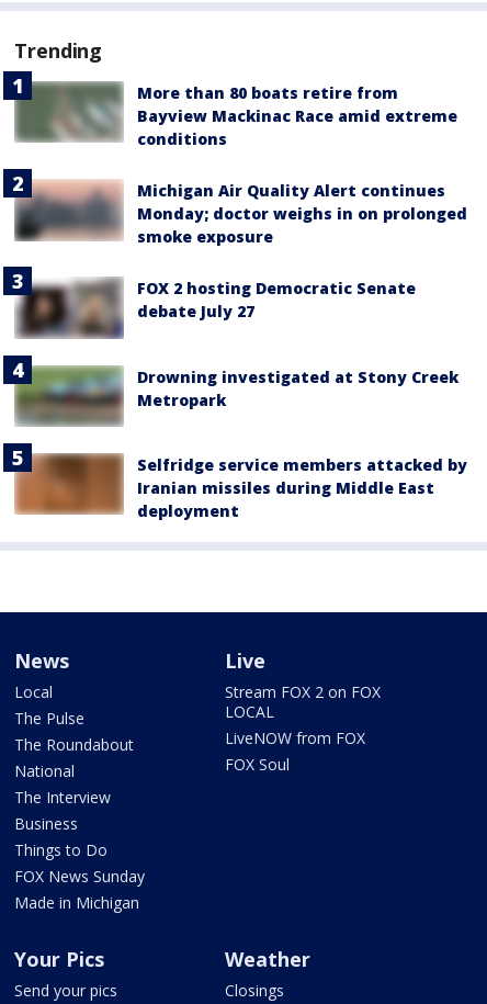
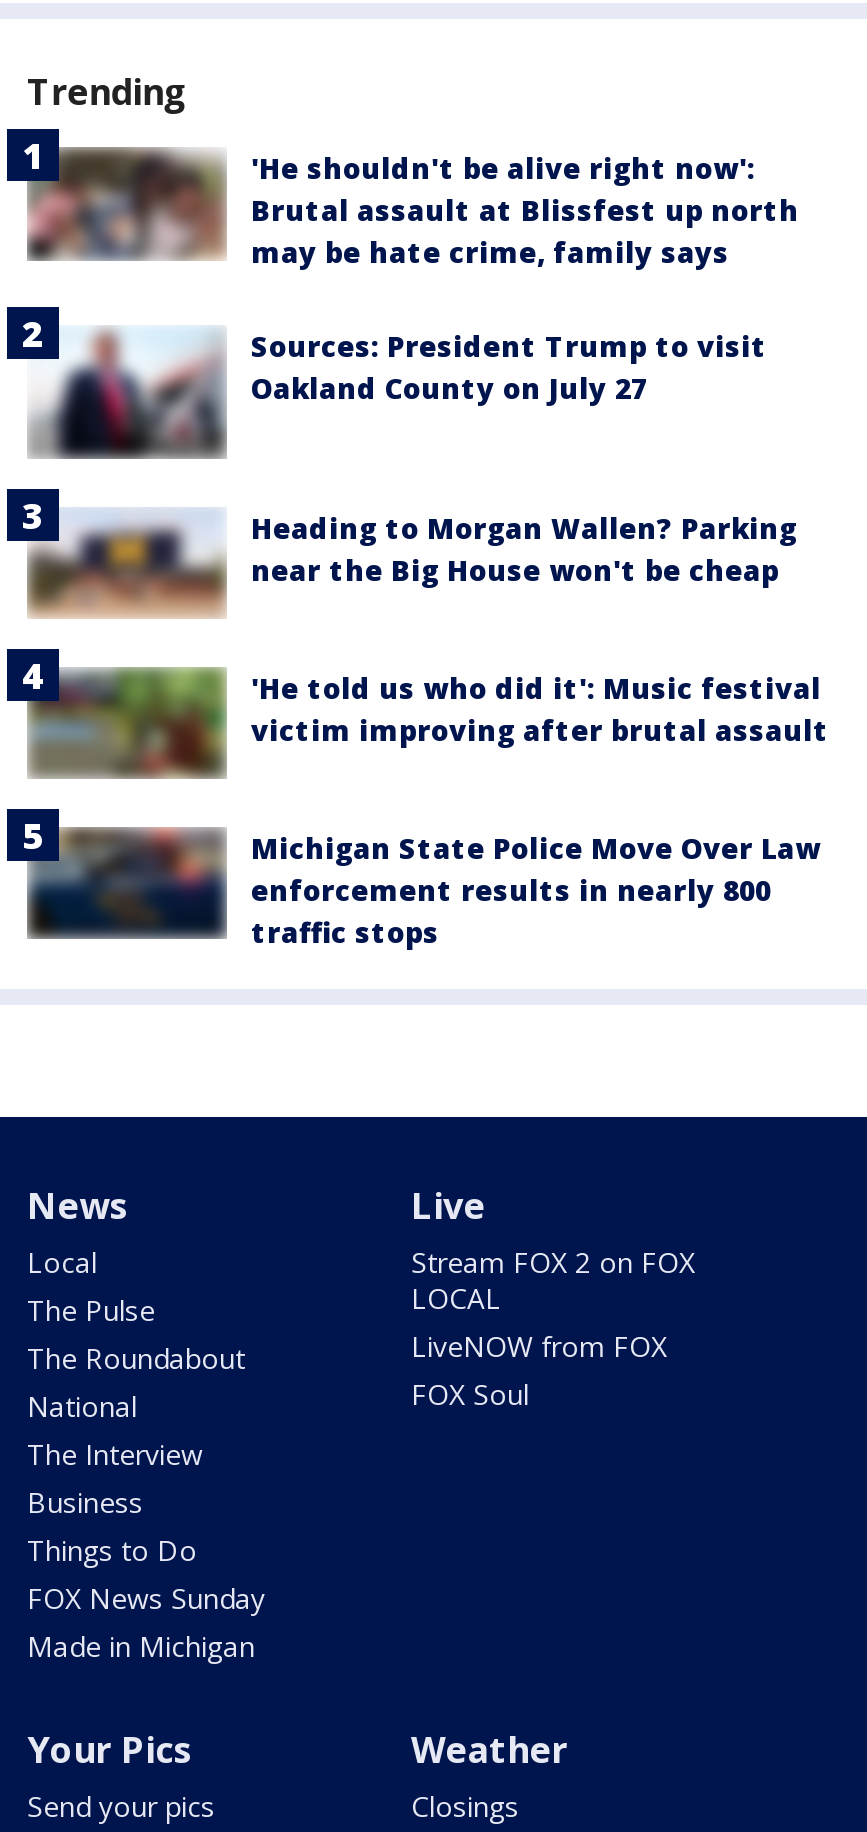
- [image]
- More than 80 boats retire from
- Bayview Mackinac Race amid extreme
- conditions
+ [image]
+ 'He shouldn't be alive right now':
+ Brutal assault at Blissfest up north
+ may be hate crime, family says

- [image]
- Michigan Air Quality Alert continues
- Monday; doctor weighs in on prolonged
- smoke exposure
+ [image]
+ Sources: President Trump to visit
+ Oakland County on July 27

- [image]
- FOX 2 hosting Democratic Senate
- debate July 27
+ [image]
+ Heading to Morgan Wallen? Parking
+ near the Big House won't be cheap

- [image]
- Drowning investigated at Stony Creek
- Metropark
+ [image]
+ 'He told us who did it': Music festival
+ victim improving after brutal assault

- [image]
- Selfridge service members attacked by
- Iranian missiles during Middle East
- deployment
+ [image]
+ Michigan State Police Move Over Law
+ enforcement results in nearly 800
+ traffic stops
